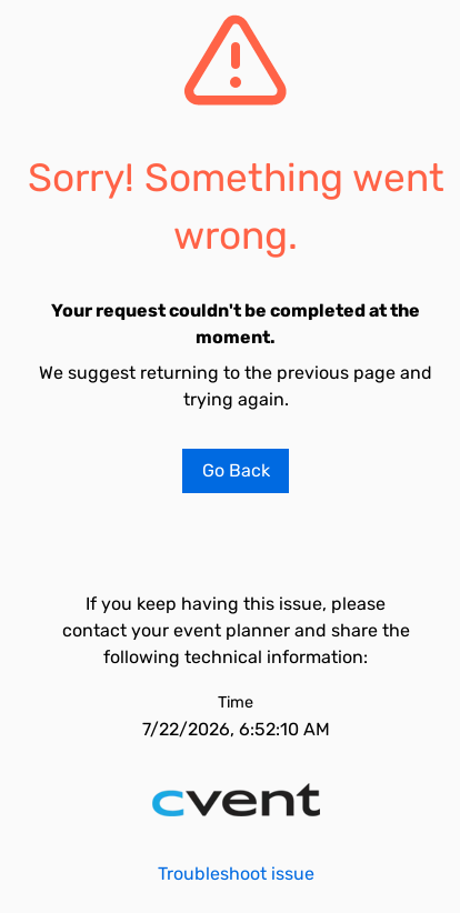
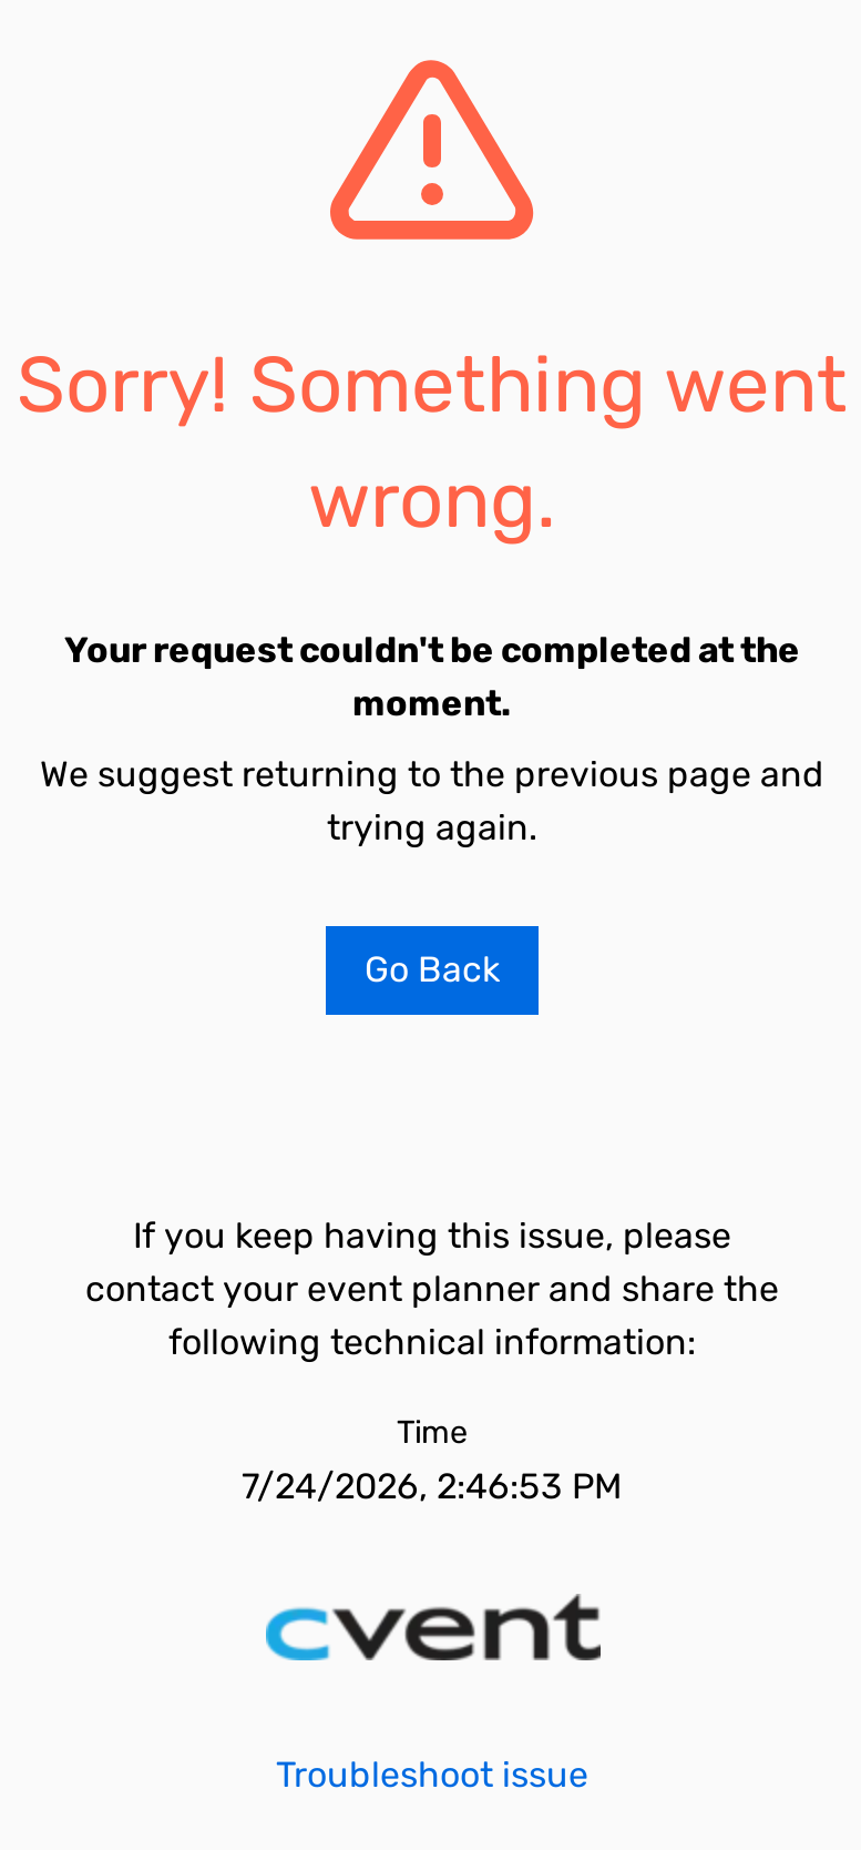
- 7/22/2026, 6:52:10 AM
+ 7/24/2026, 2:46:53 PM
